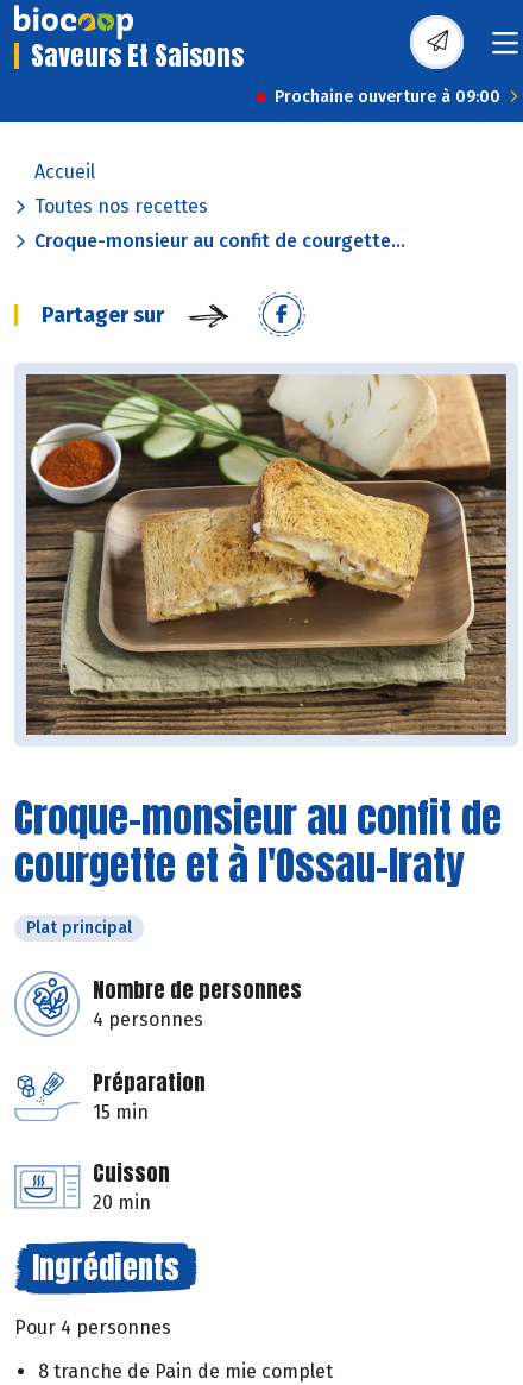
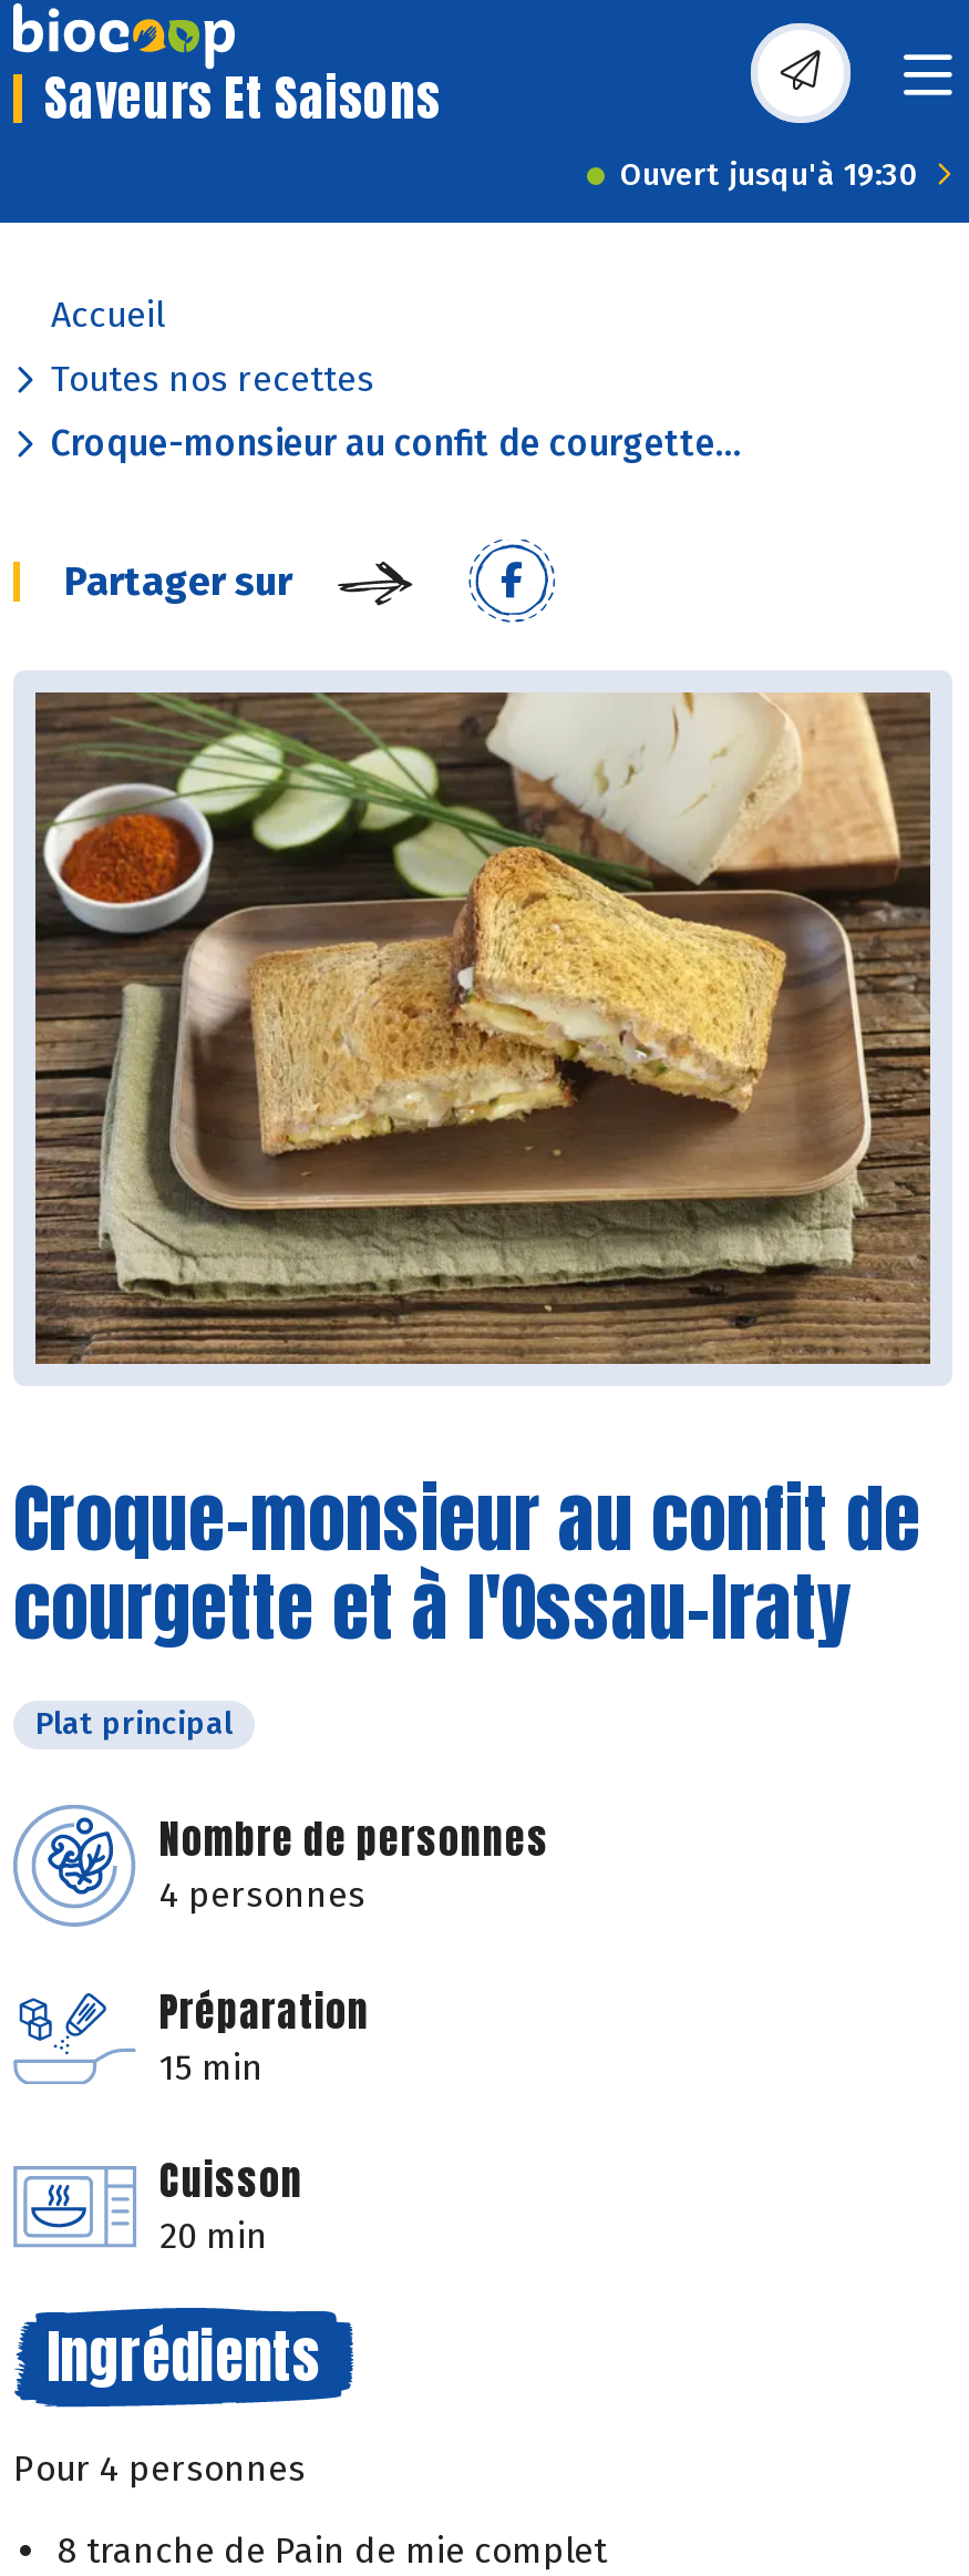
- Prochaine ouverture à 09:00
+ Ouvert jusqu'à 19:30
